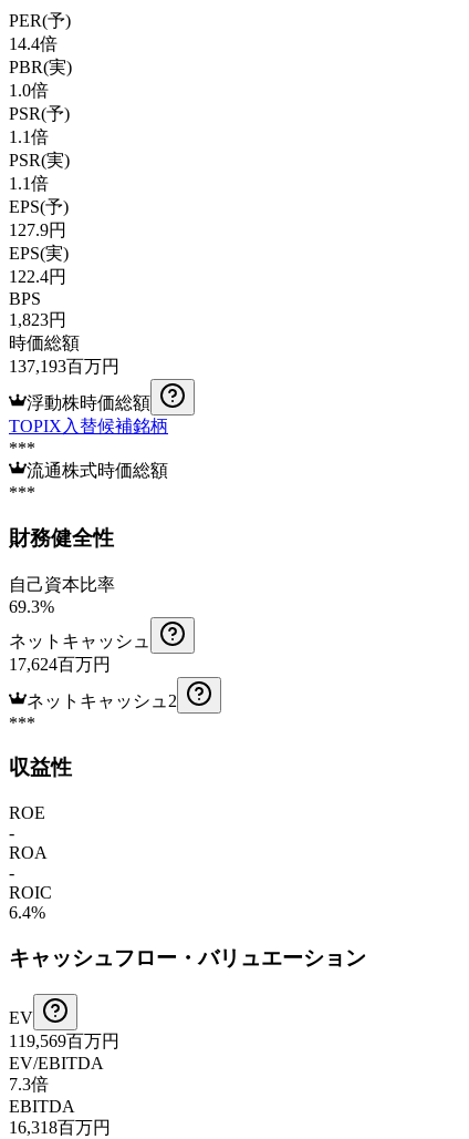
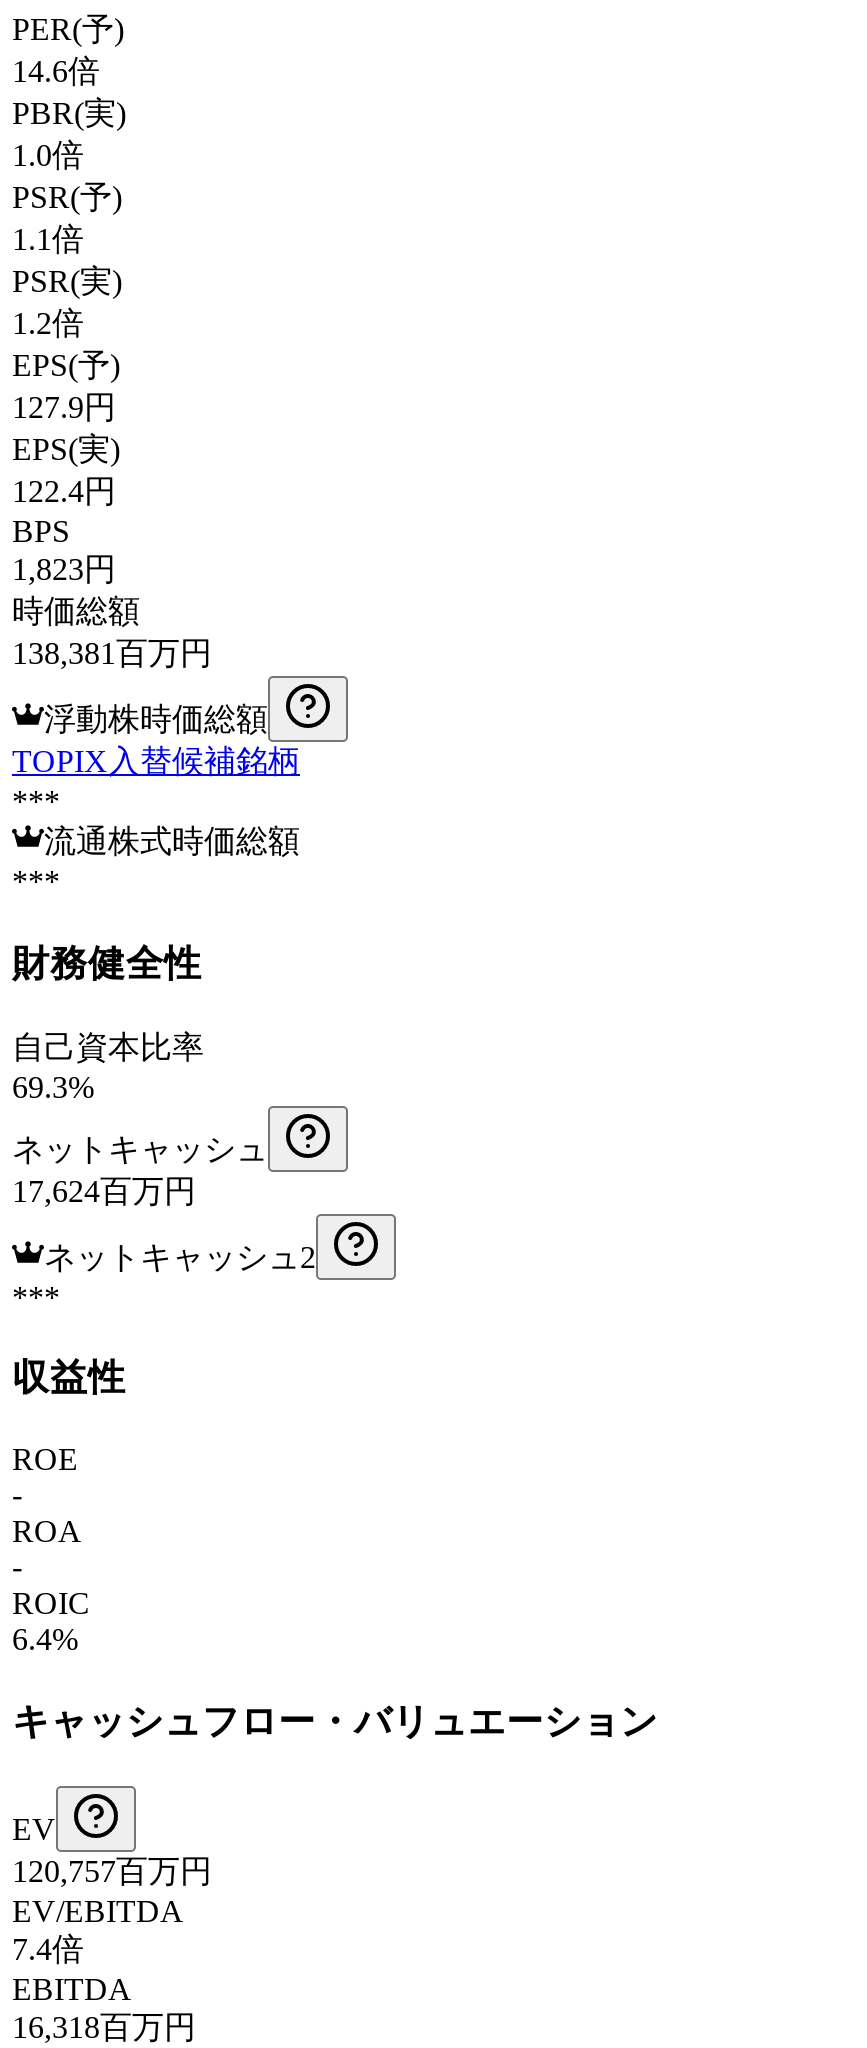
- 14.4倍
+ 14.6倍

- 1.1倍
+ 1.2倍

- 137,193百万円
+ 138,381百万円

- 119,569百万円
+ 120,757百万円

- 7.3倍
+ 7.4倍
